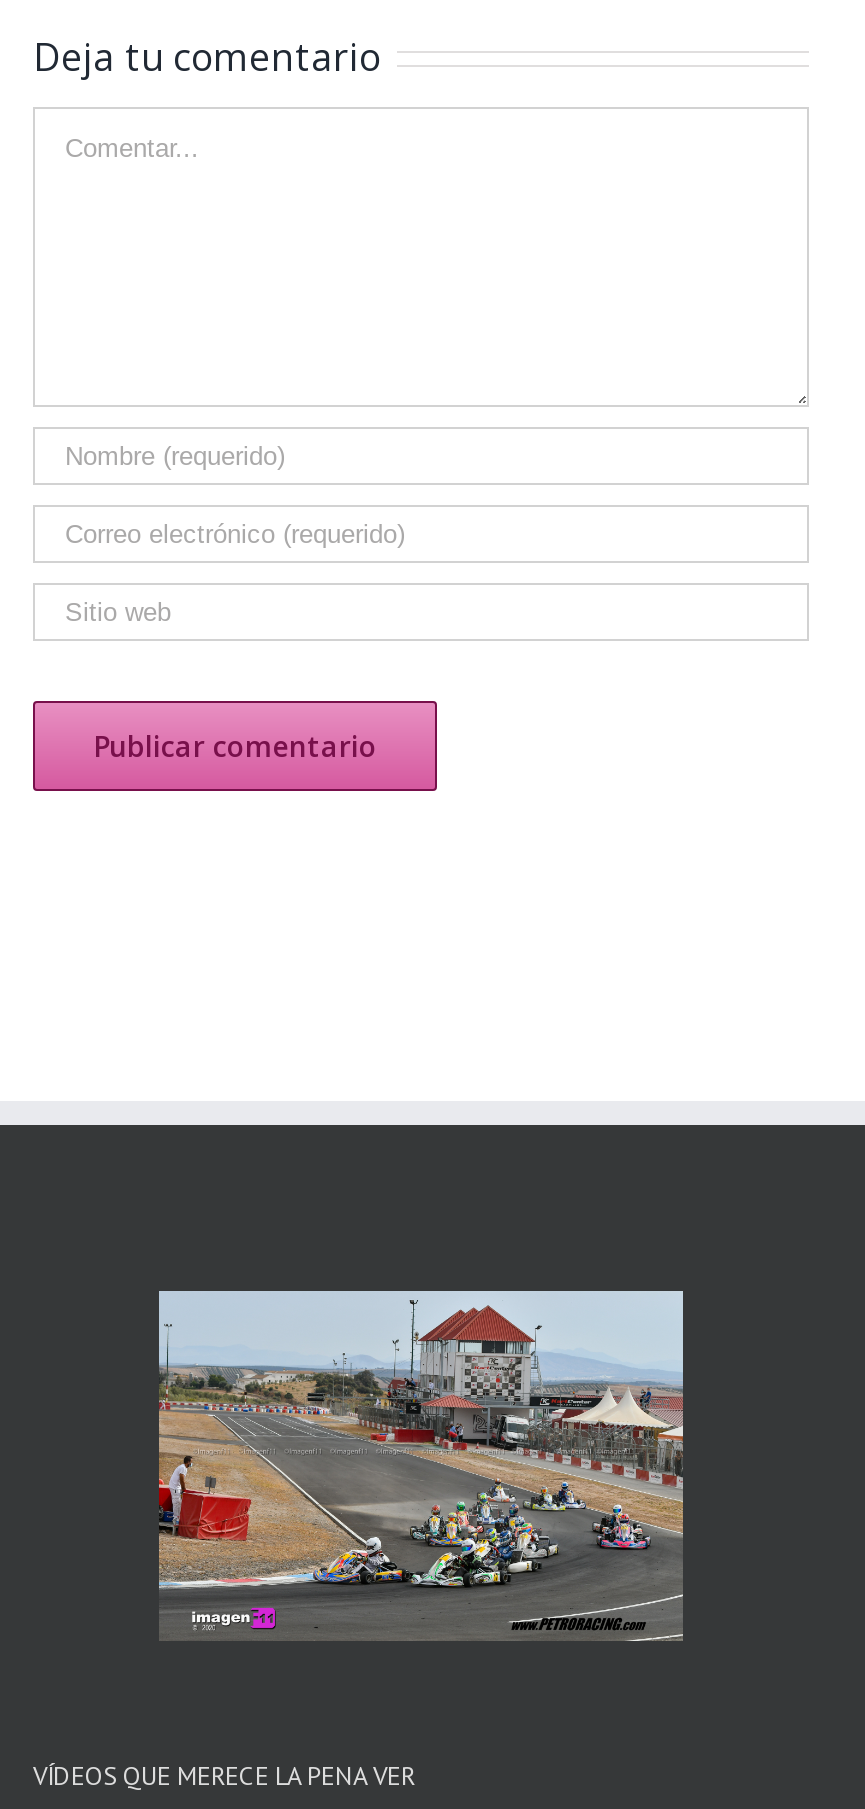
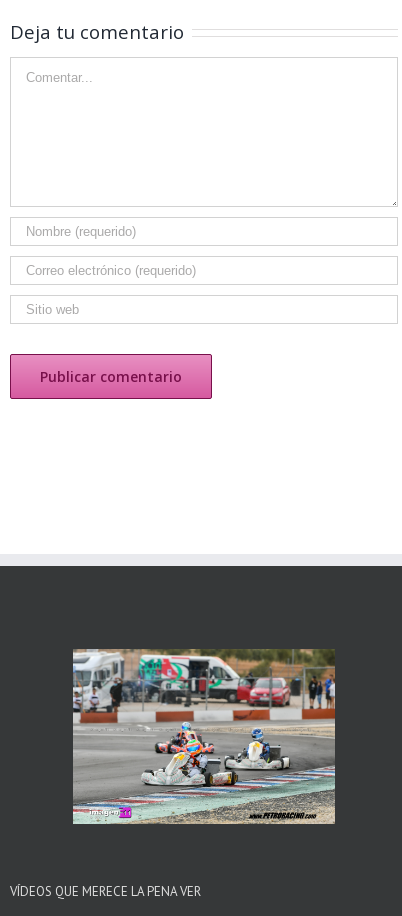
- [image]
+ [image]
